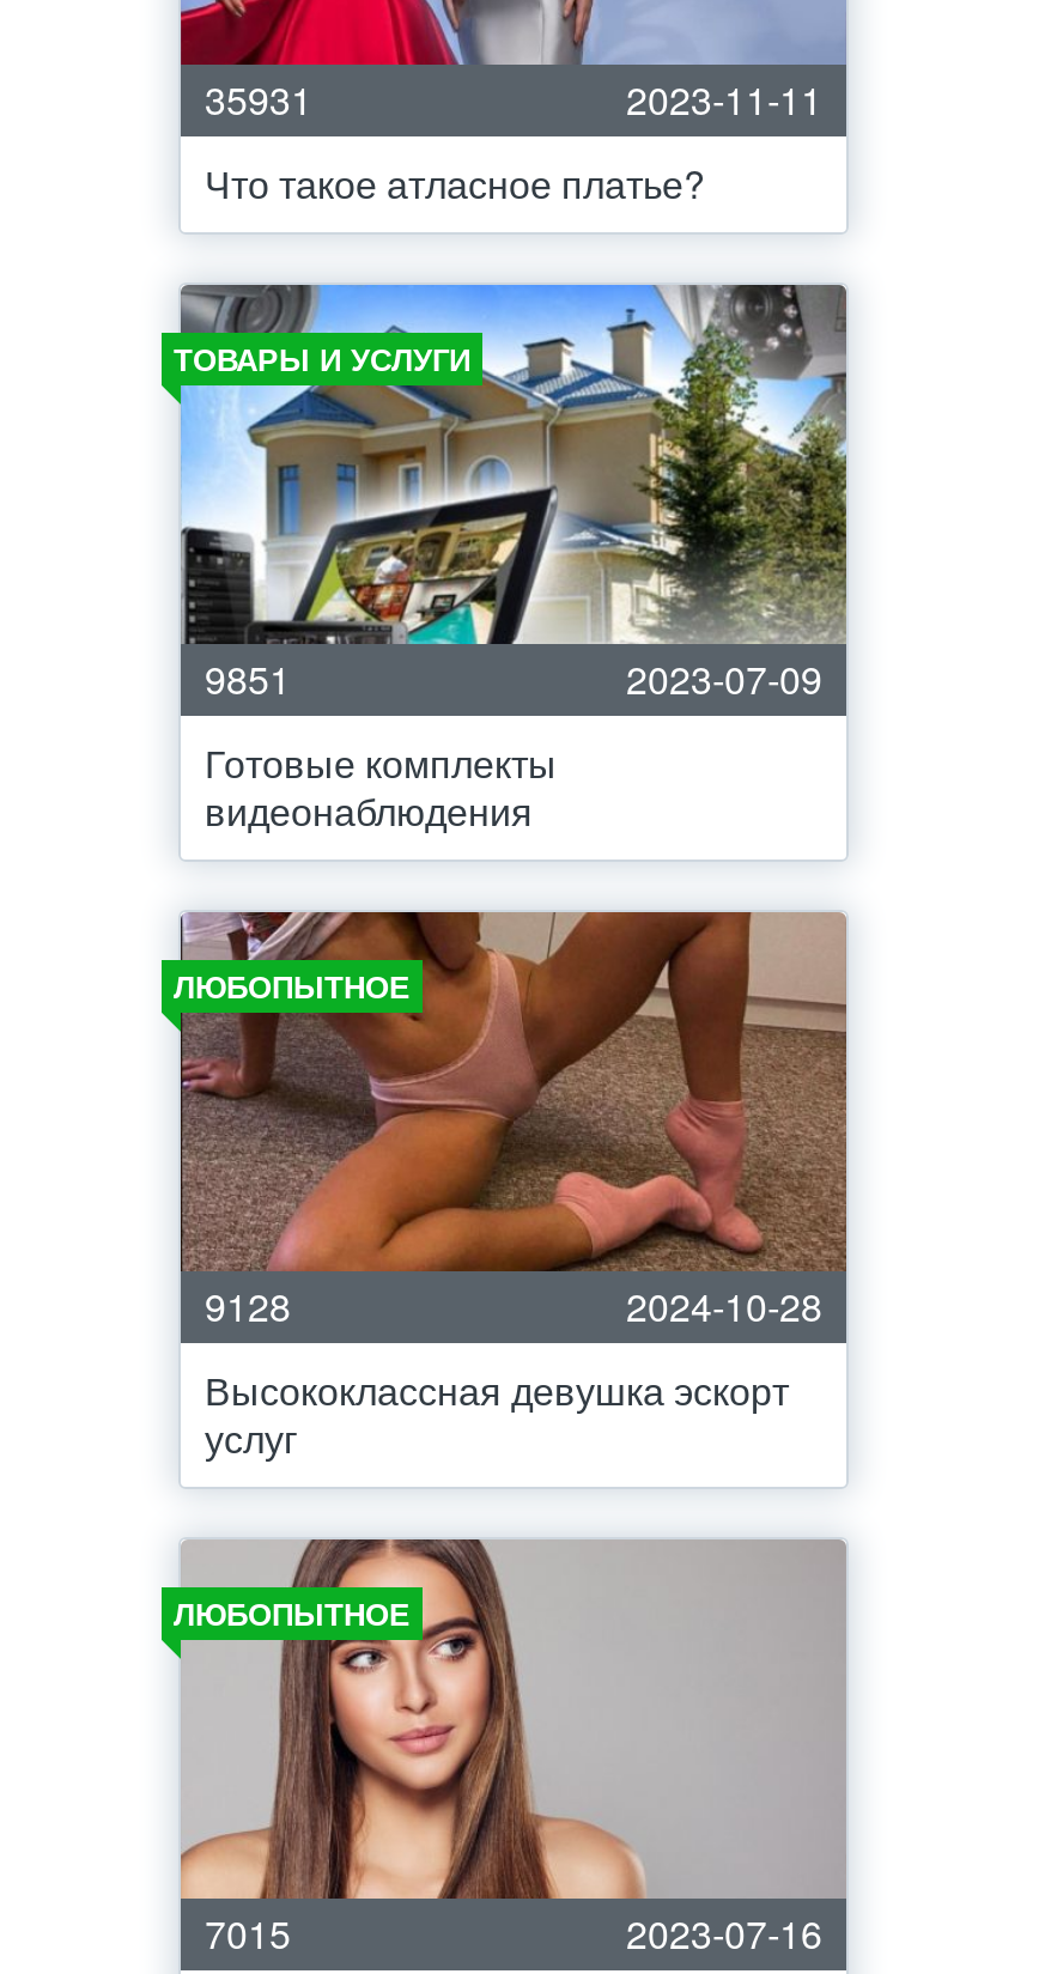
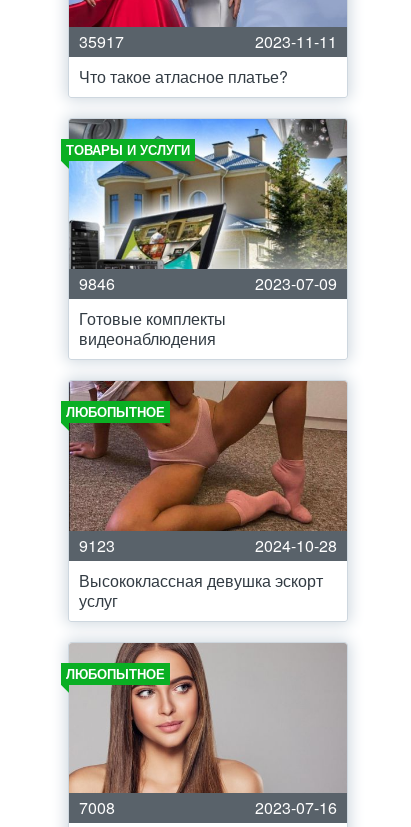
- 35931
+ 35917

- 9851
+ 9846

- 9128
+ 9123

- 7015
+ 7008
